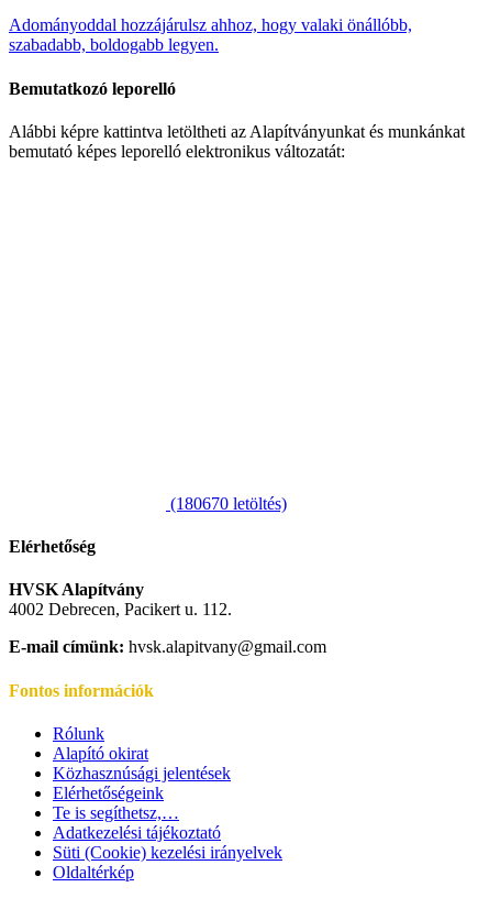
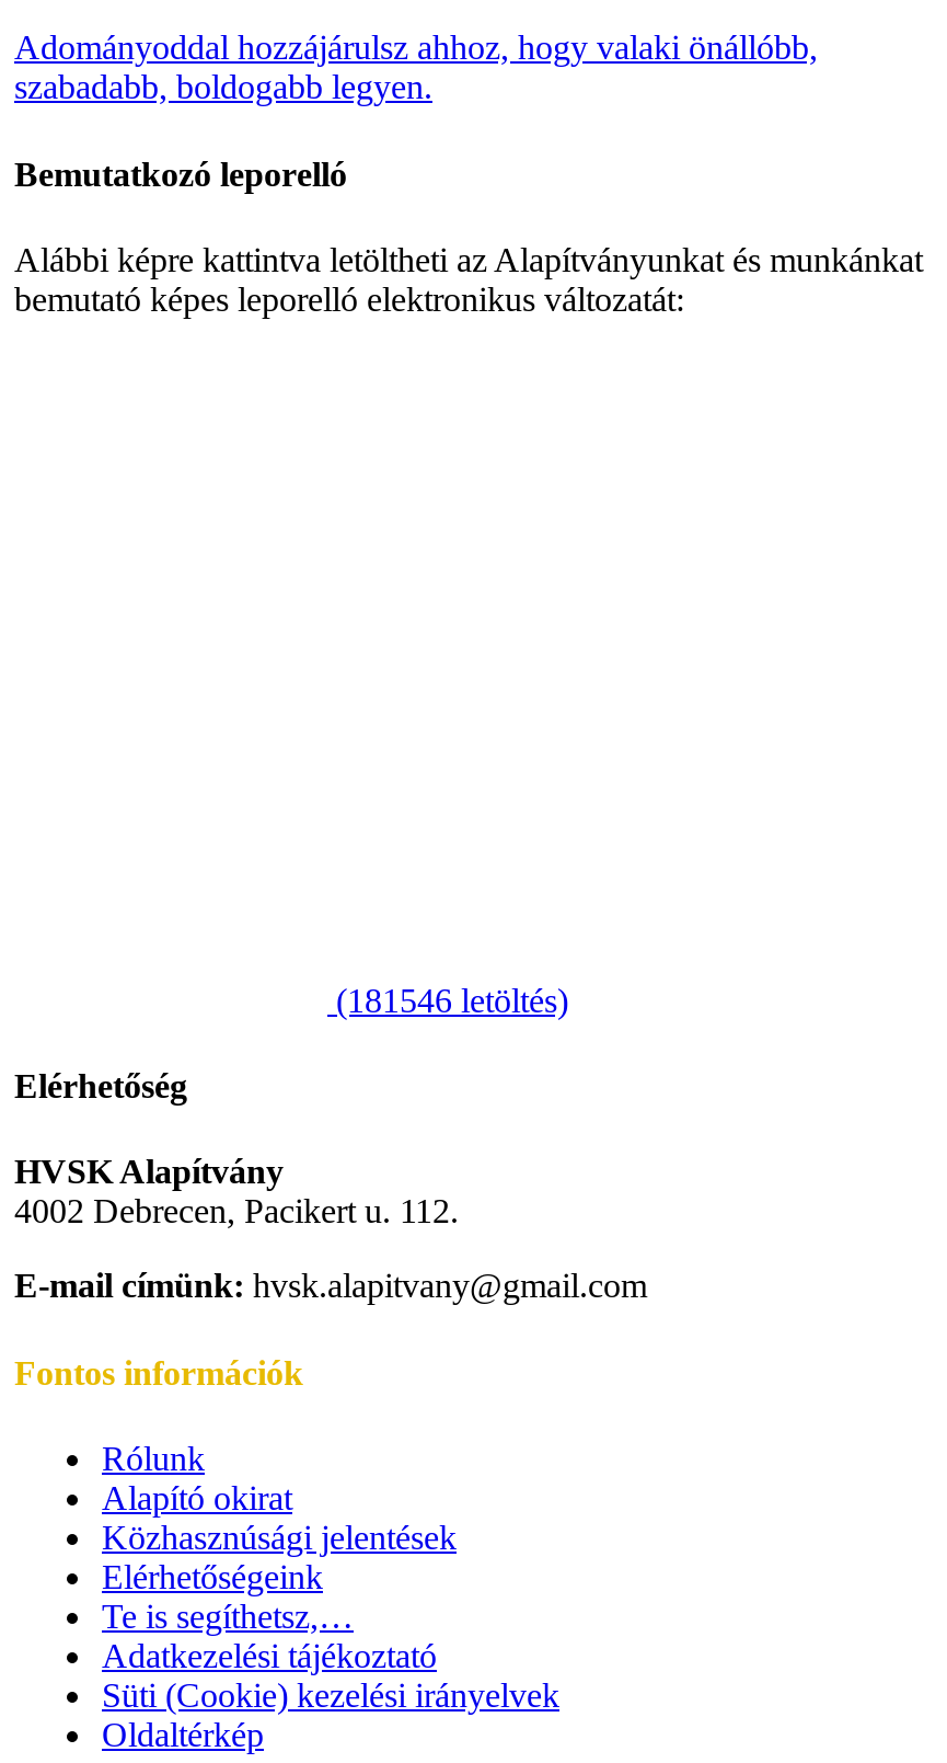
- (180670 letöltés)
+ (181546 letöltés)
